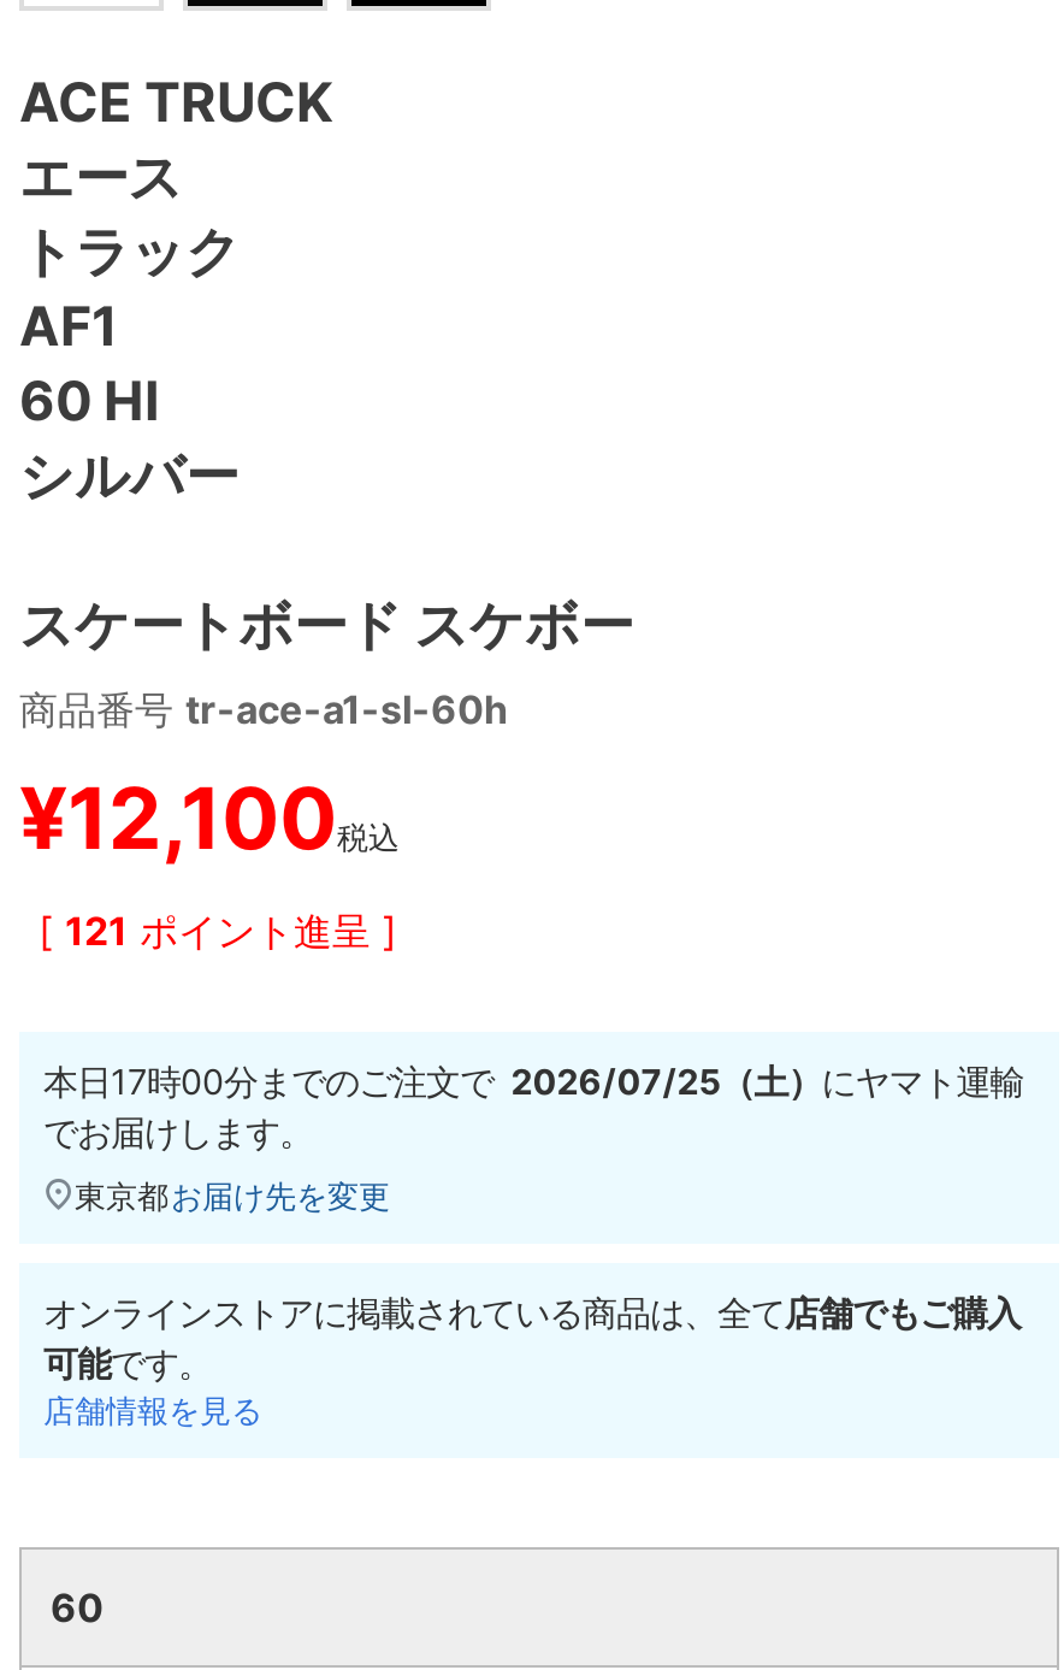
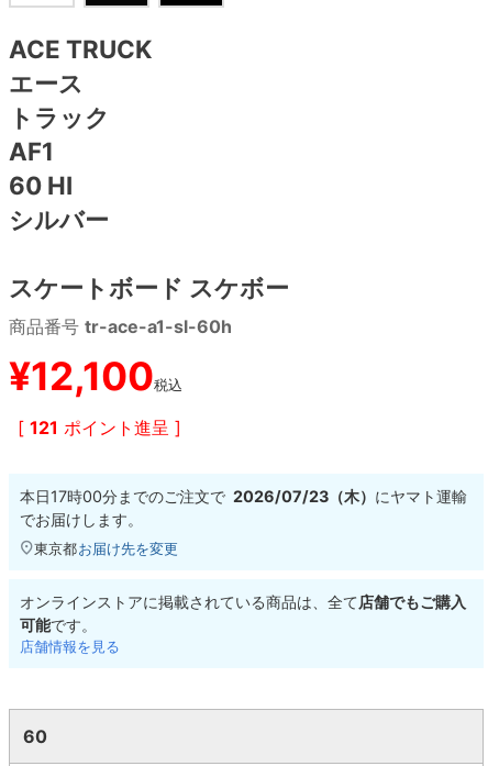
- 本日17時00分までのご注文で 2026/07/25（土）にヤマト運輸
+ 本日17時00分までのご注文で 2026/07/23（木）にヤマト運輸
